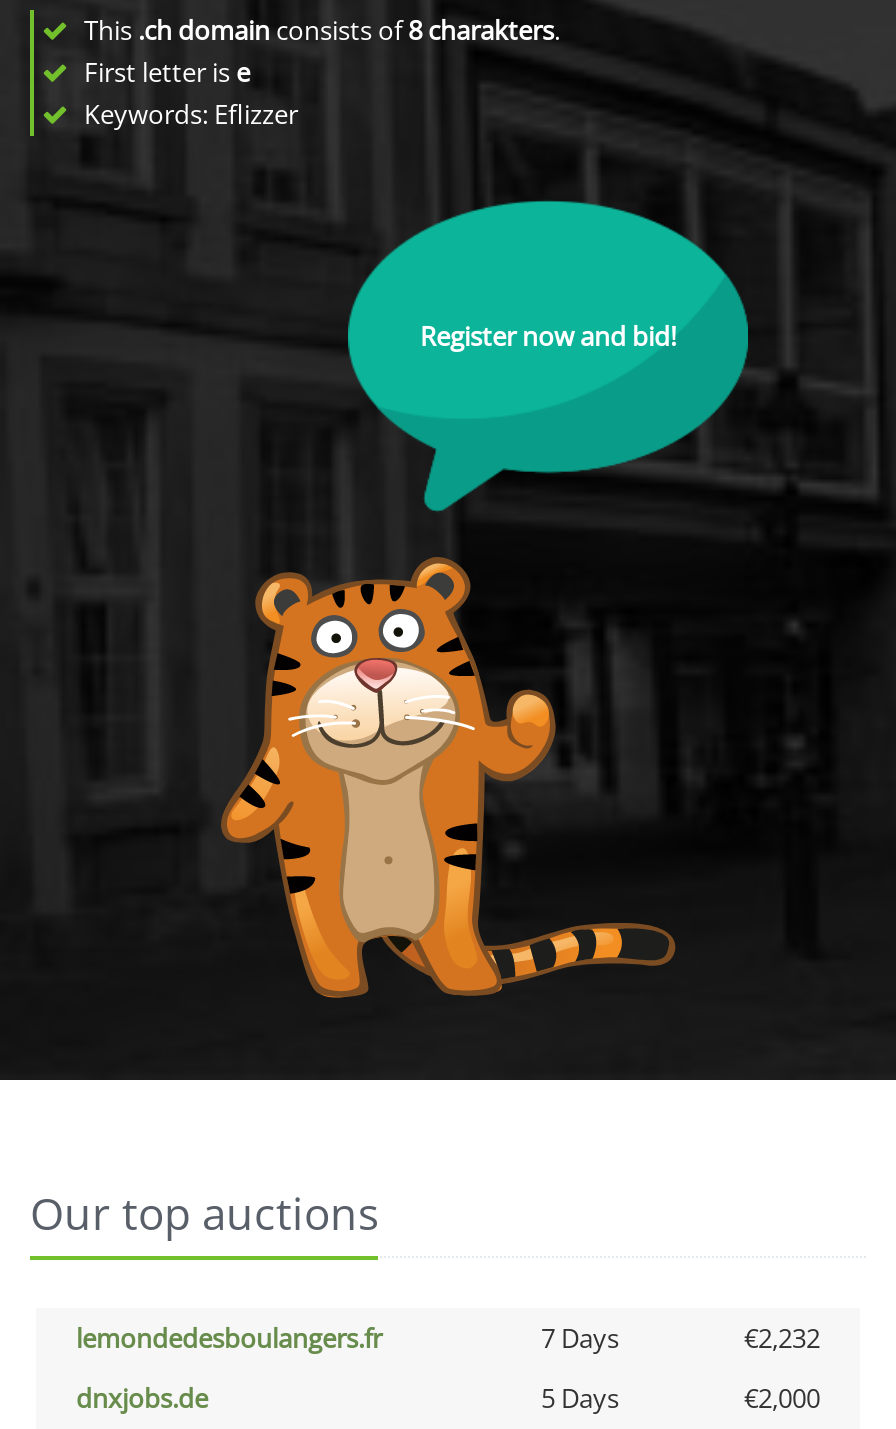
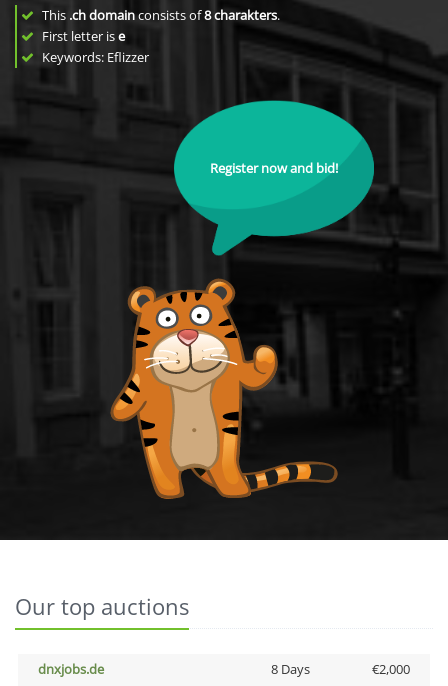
- lemondedesboulangers.fr
- 7 Days
- €2,232

- 5 Days
+ 8 Days
